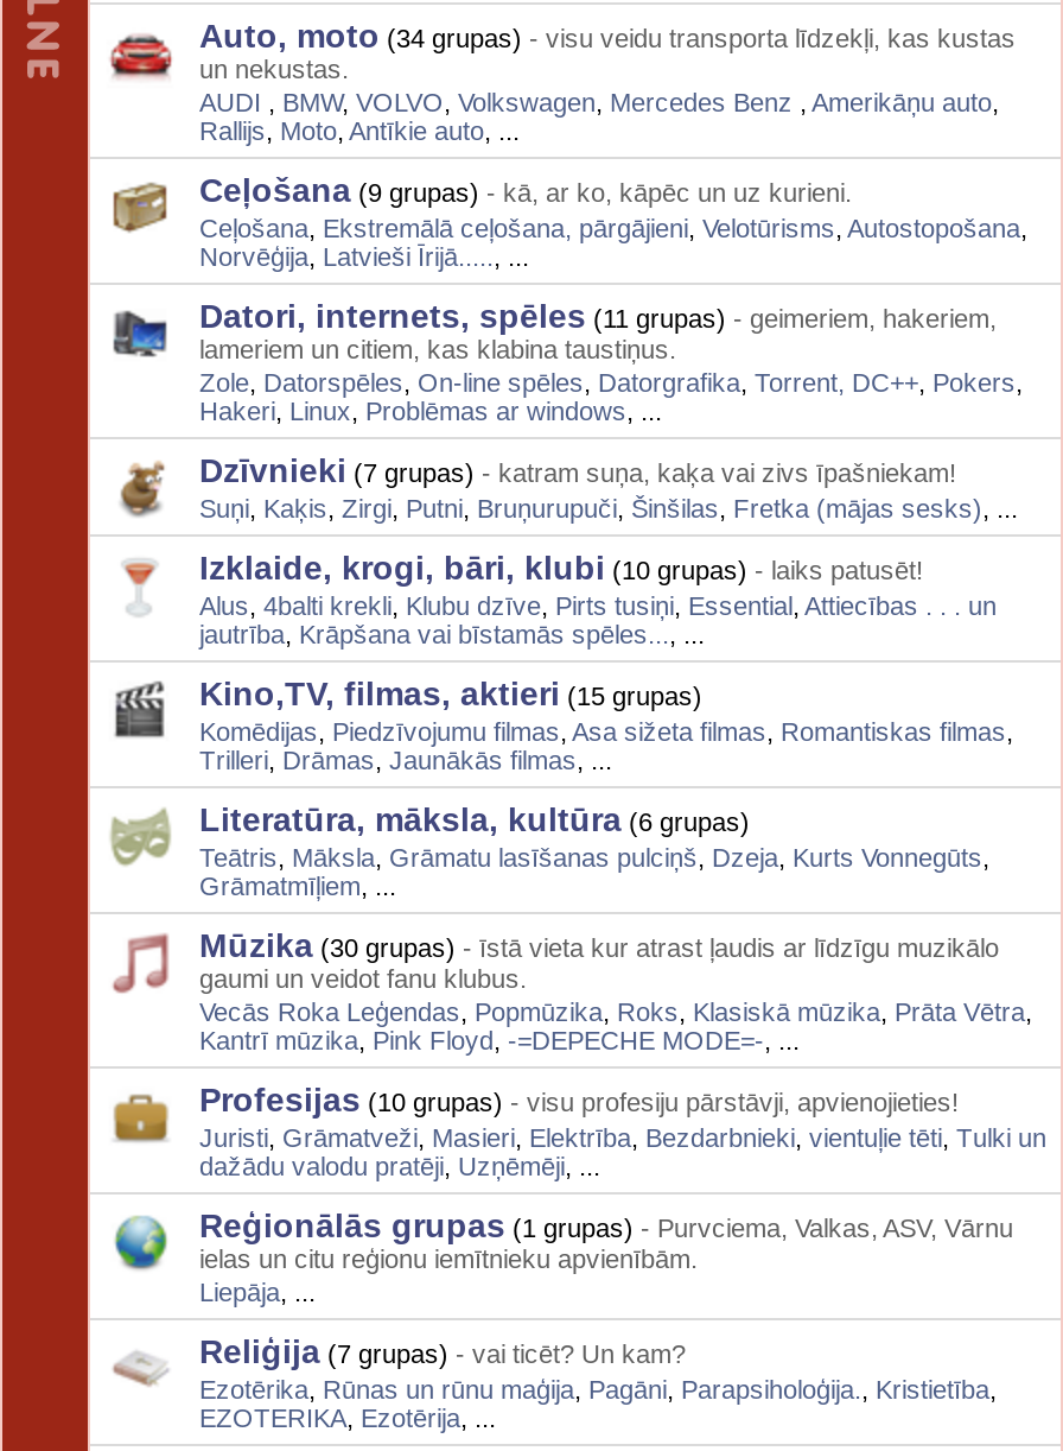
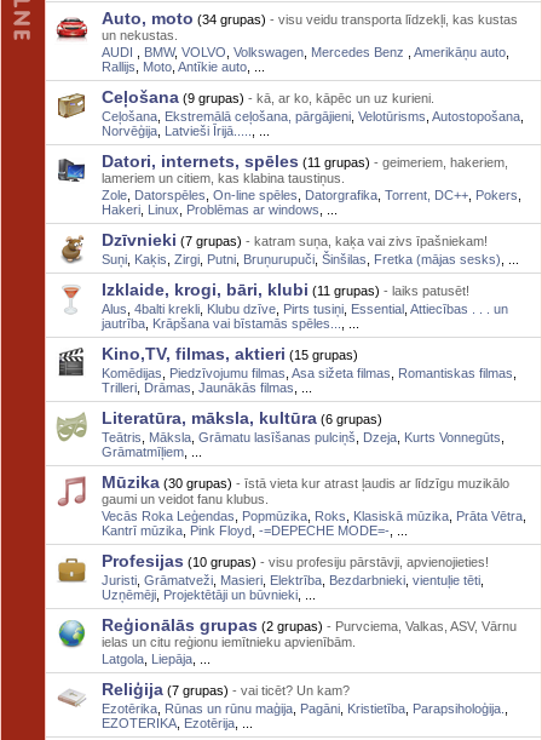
- Izklaide, krogi, bāri, klubi (10 grupas) - laiks patusēt!
+ Izklaide, krogi, bāri, klubi (11 grupas) - laiks patusēt!

- Juristi, Grāmatveži, Masieri, Elektrība, Bezdarbnieki, vientuļie tēti, Tulki un
- dažādu valodu pratēji, Uzņēmēji, ...
+ Juristi, Grāmatveži, Masieri, Elektrība, Bezdarbnieki, vientuļie tēti,
+ Uzņēmēji, Projektētāji un būvnieki, ...

- Reģionālās grupas (1 grupas) - Purvciema, Valkas, ASV, Vārnu
+ Reģionālās grupas (2 grupas) - Purvciema, Valkas, ASV, Vārnu

- Liepāja, ...
+ Latgola, Liepāja, ...

- Ezotērika, Rūnas un rūnu maģija, Pagāni, Parapsiholoģija., Kristietība,
+ Ezotērika, Rūnas un rūnu maģija, Pagāni, Kristietība, Parapsiholoģija.,
